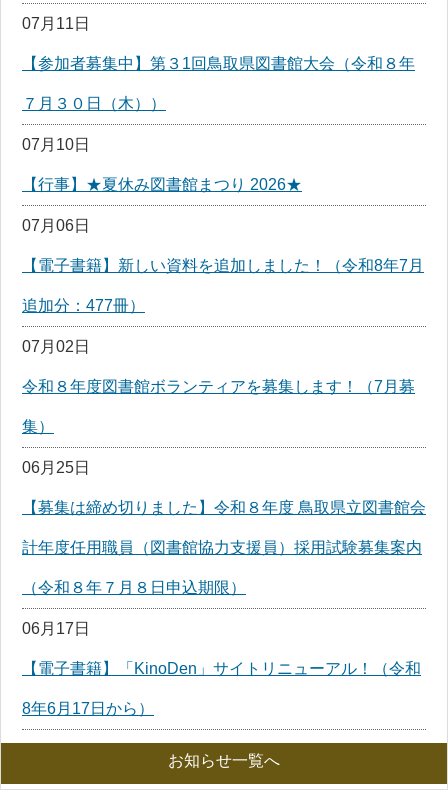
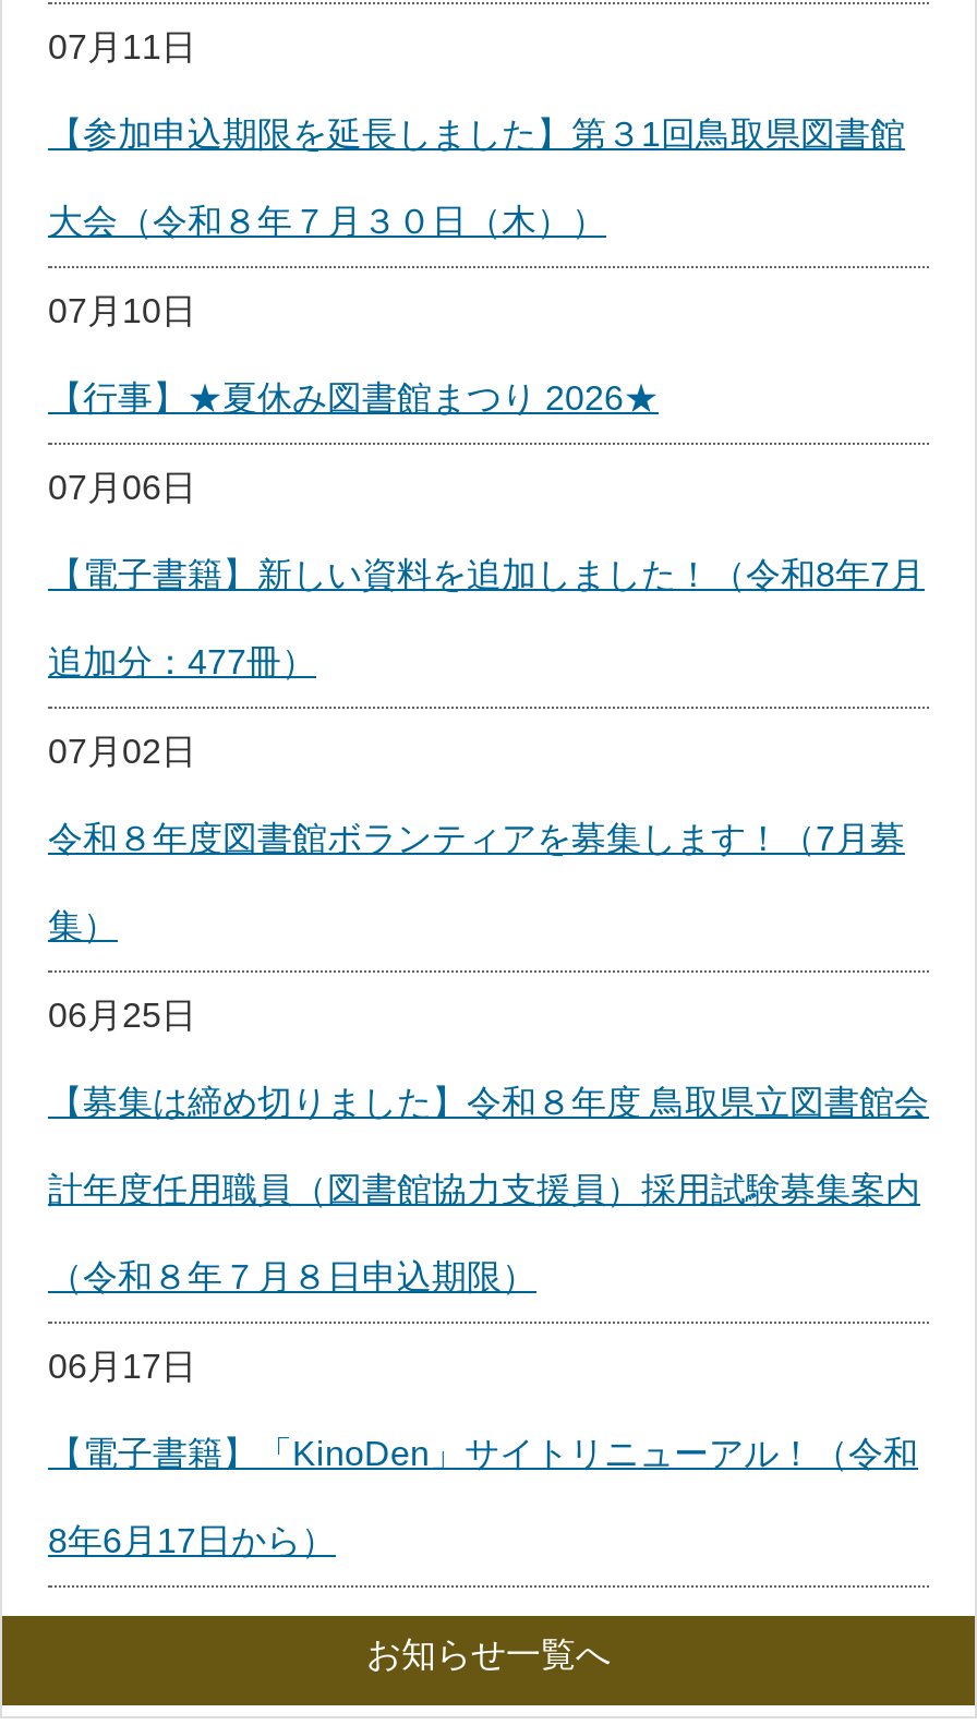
- 【参加者募集中】第３1回鳥取県図書館大会（令和８年
+ 【参加申込期限を延長しました】第３1回鳥取県図書館

- ７月３０日（木））
+ 大会（令和８年７月３０日（木））
